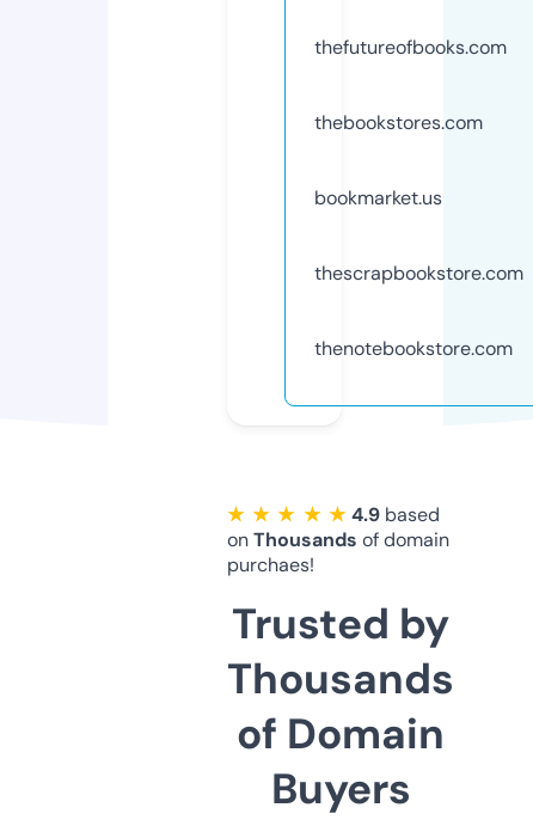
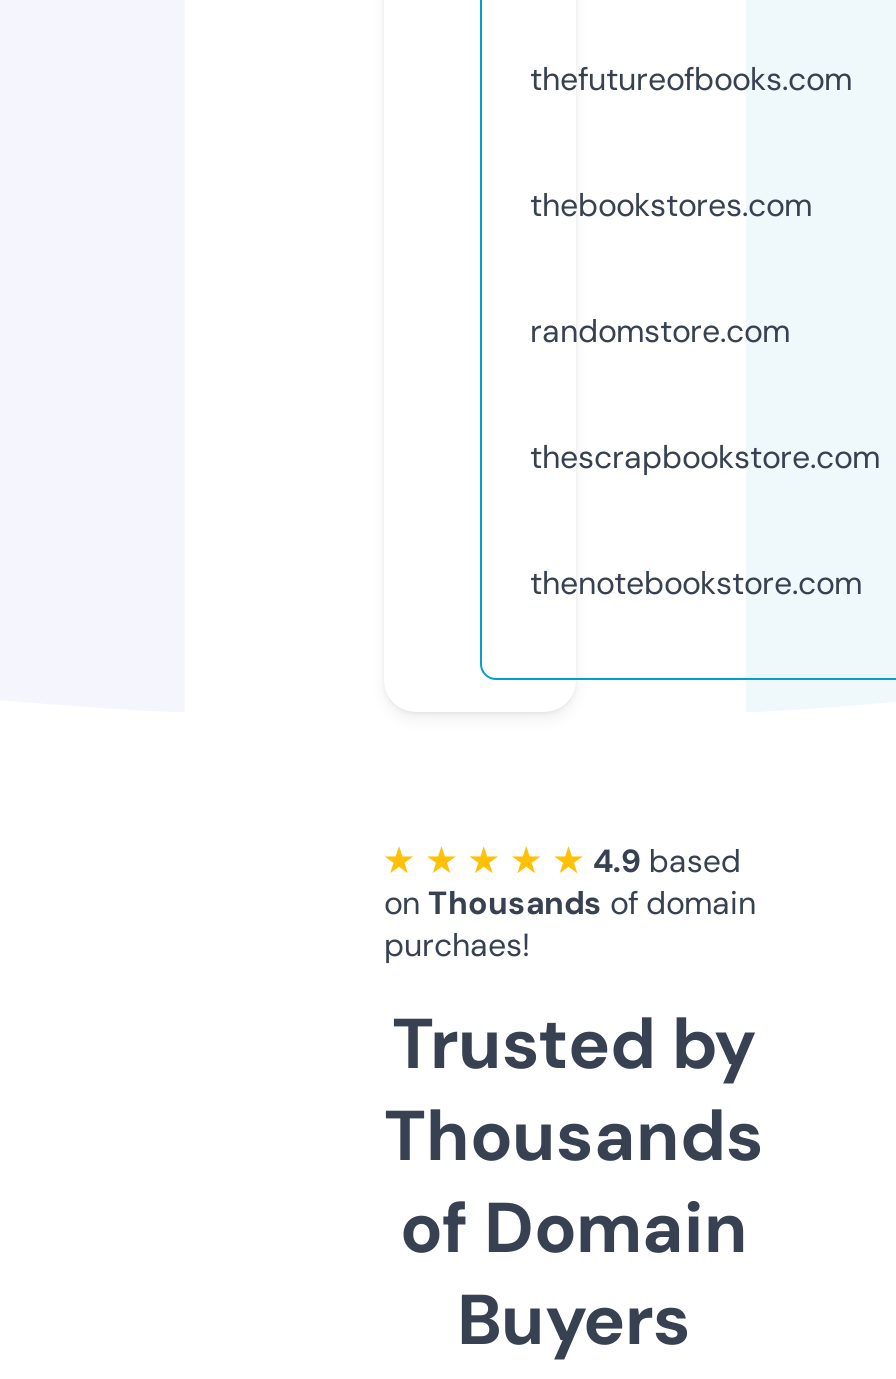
- bookmarket.us
+ randomstore.com
